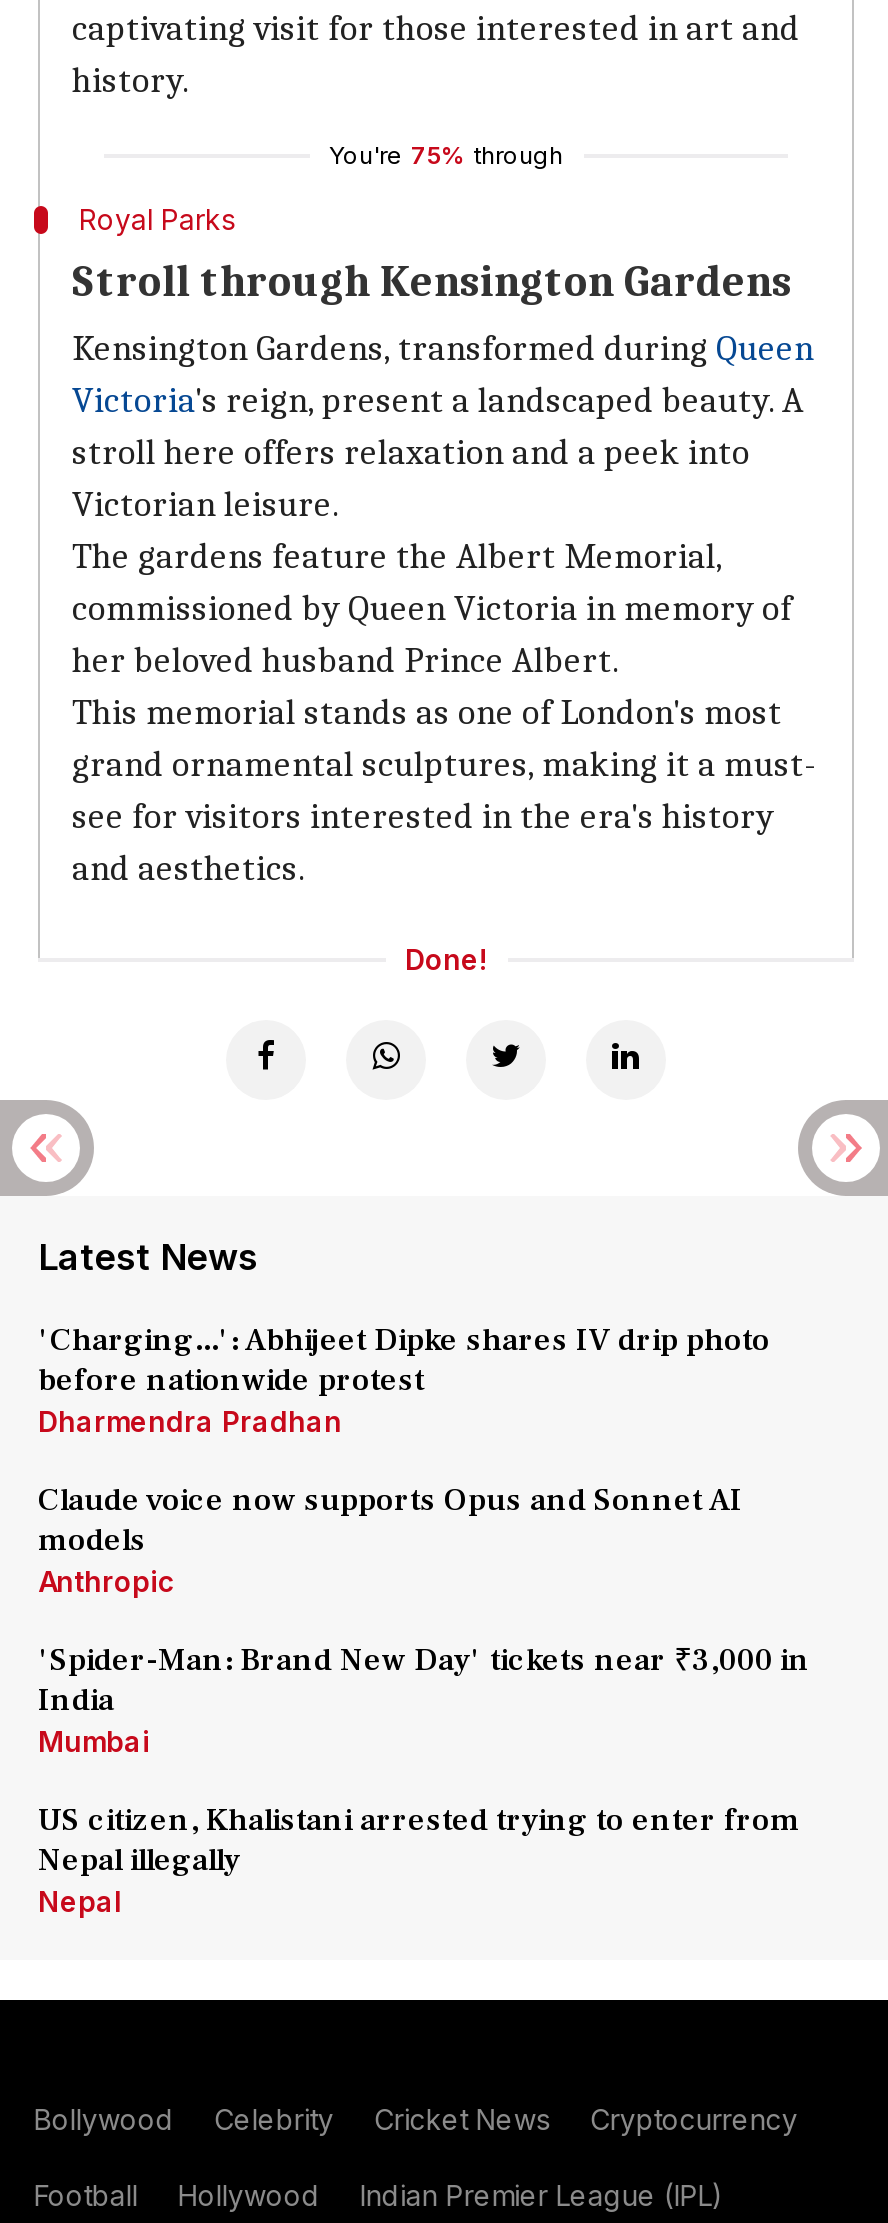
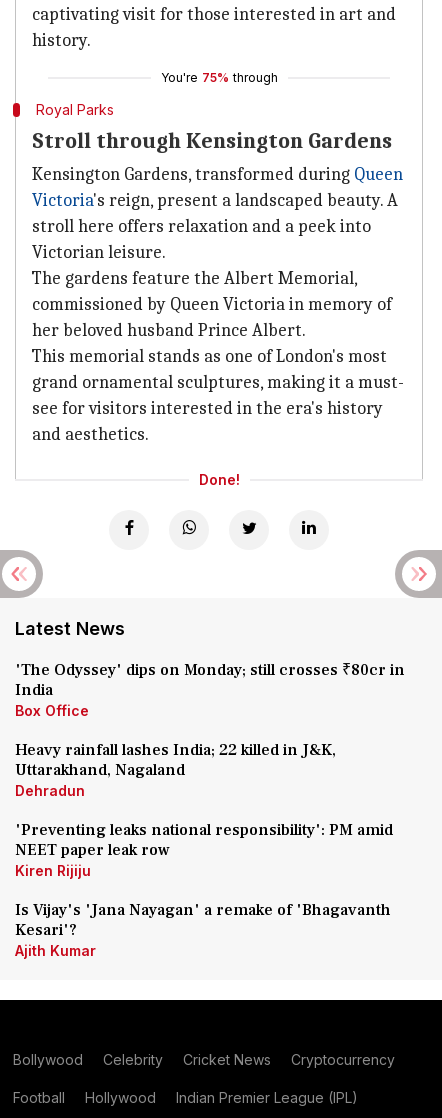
- 'Charging...': Abhijeet Dipke shares IV drip photo
- before nationwide protest
- Dharmendra Pradhan
- Claude voice now supports Opus and Sonnet AI
- models
- Anthropic
- 'Spider-Man: Brand New Day' tickets near ₹3,000 in
+ 'The Odyssey' dips on Monday; still crosses ₹80cr in

moved up: India

- Mumbai
- US citizen, Khalistani arrested trying to enter from
- Nepal illegally
- Nepal
+ Box Office
+ Heavy rainfall lashes India; 22 killed in J&K,
+ Uttarakhand, Nagaland
+ Dehradun
+ 'Preventing leaks national responsibility': PM amid
+ NEET paper leak row
+ Kiren Rijiju
+ Is Vijay's 'Jana Nayagan' a remake of 'Bhagavanth
+ Kesari'?
+ Ajith Kumar
